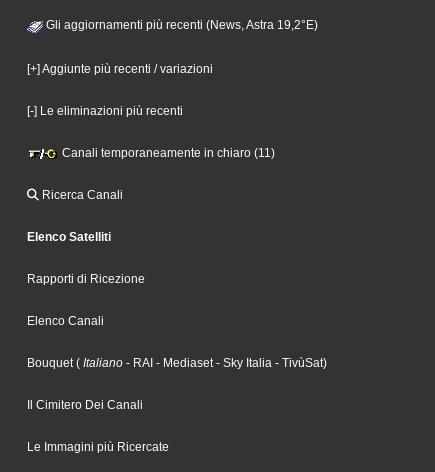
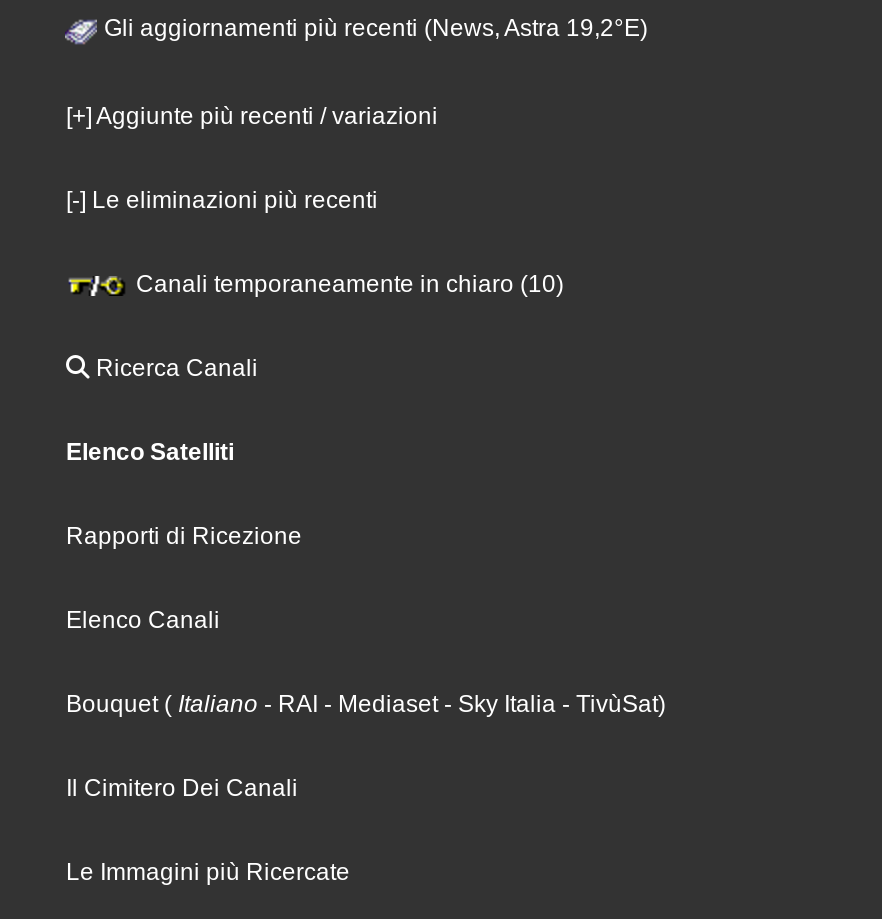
- Canali temporaneamente in chiaro (11)
+ Canali temporaneamente in chiaro (10)
